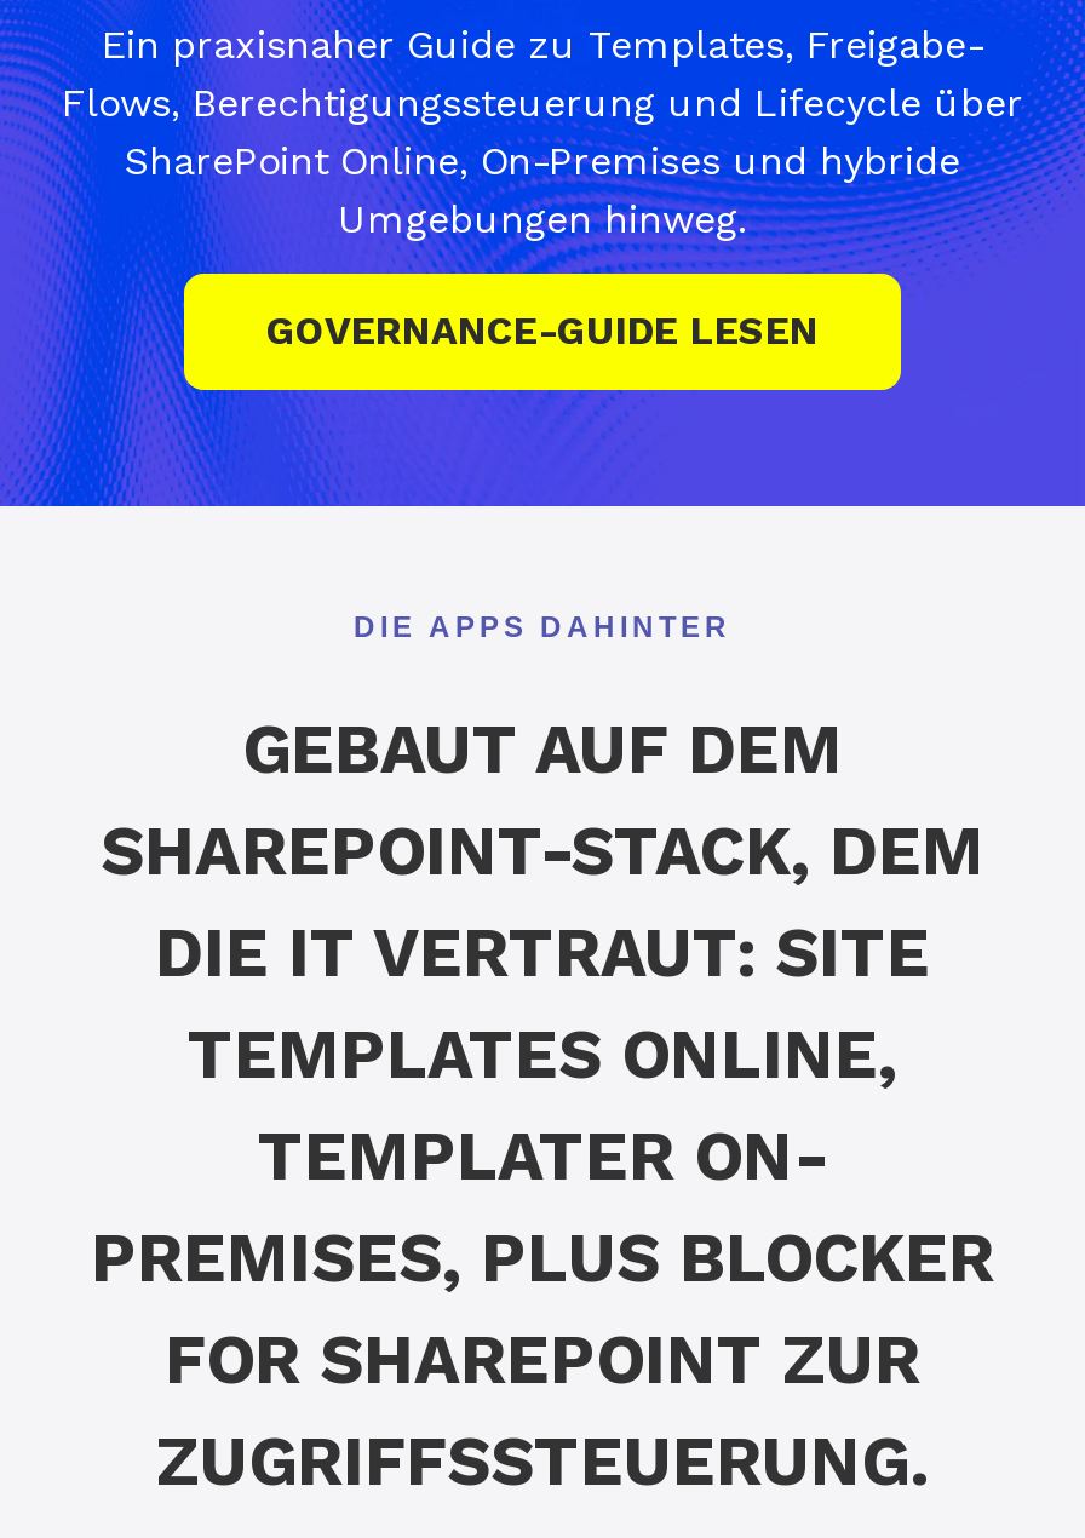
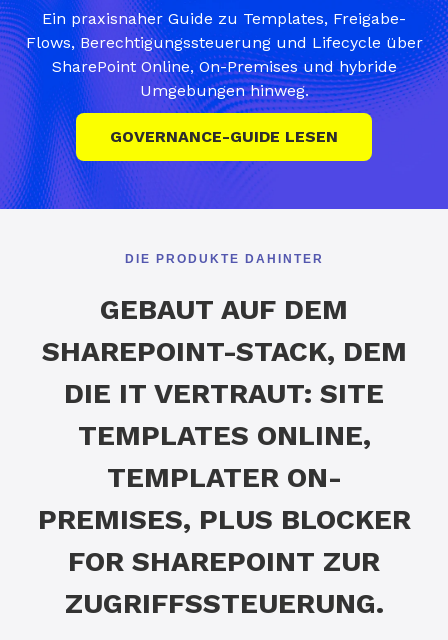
- DIE APPS DAHINTER
+ DIE PRODUKTE DAHINTER
